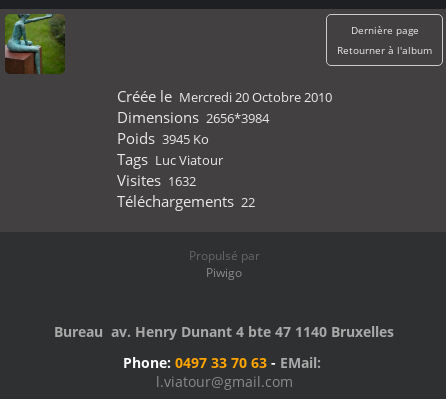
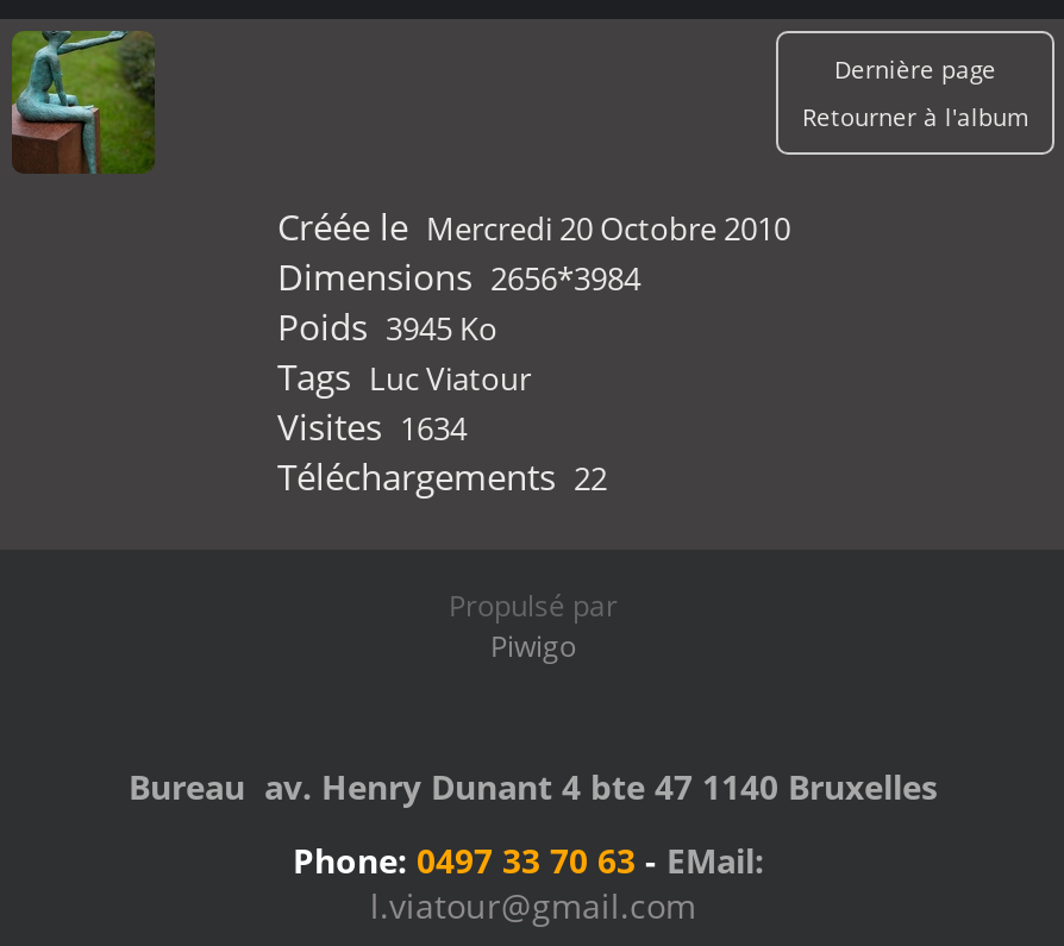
- Visites 1632
+ Visites 1634
